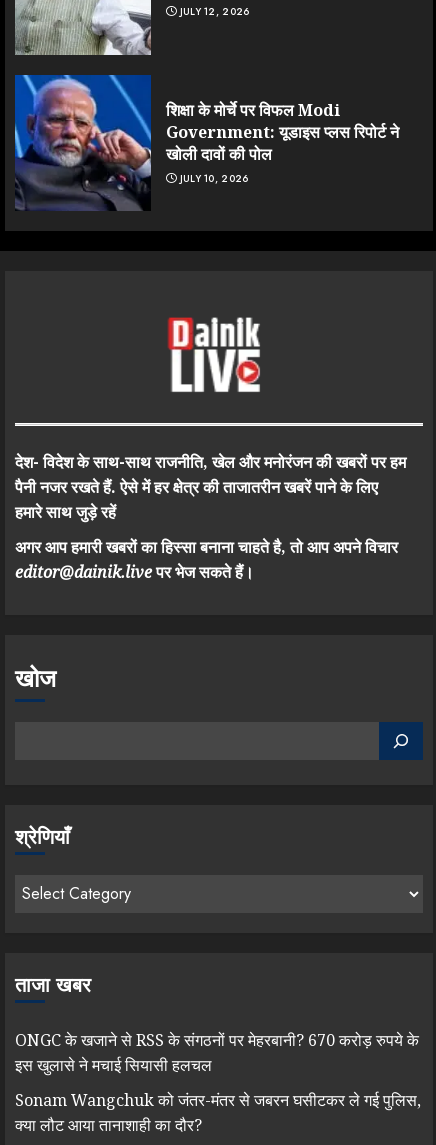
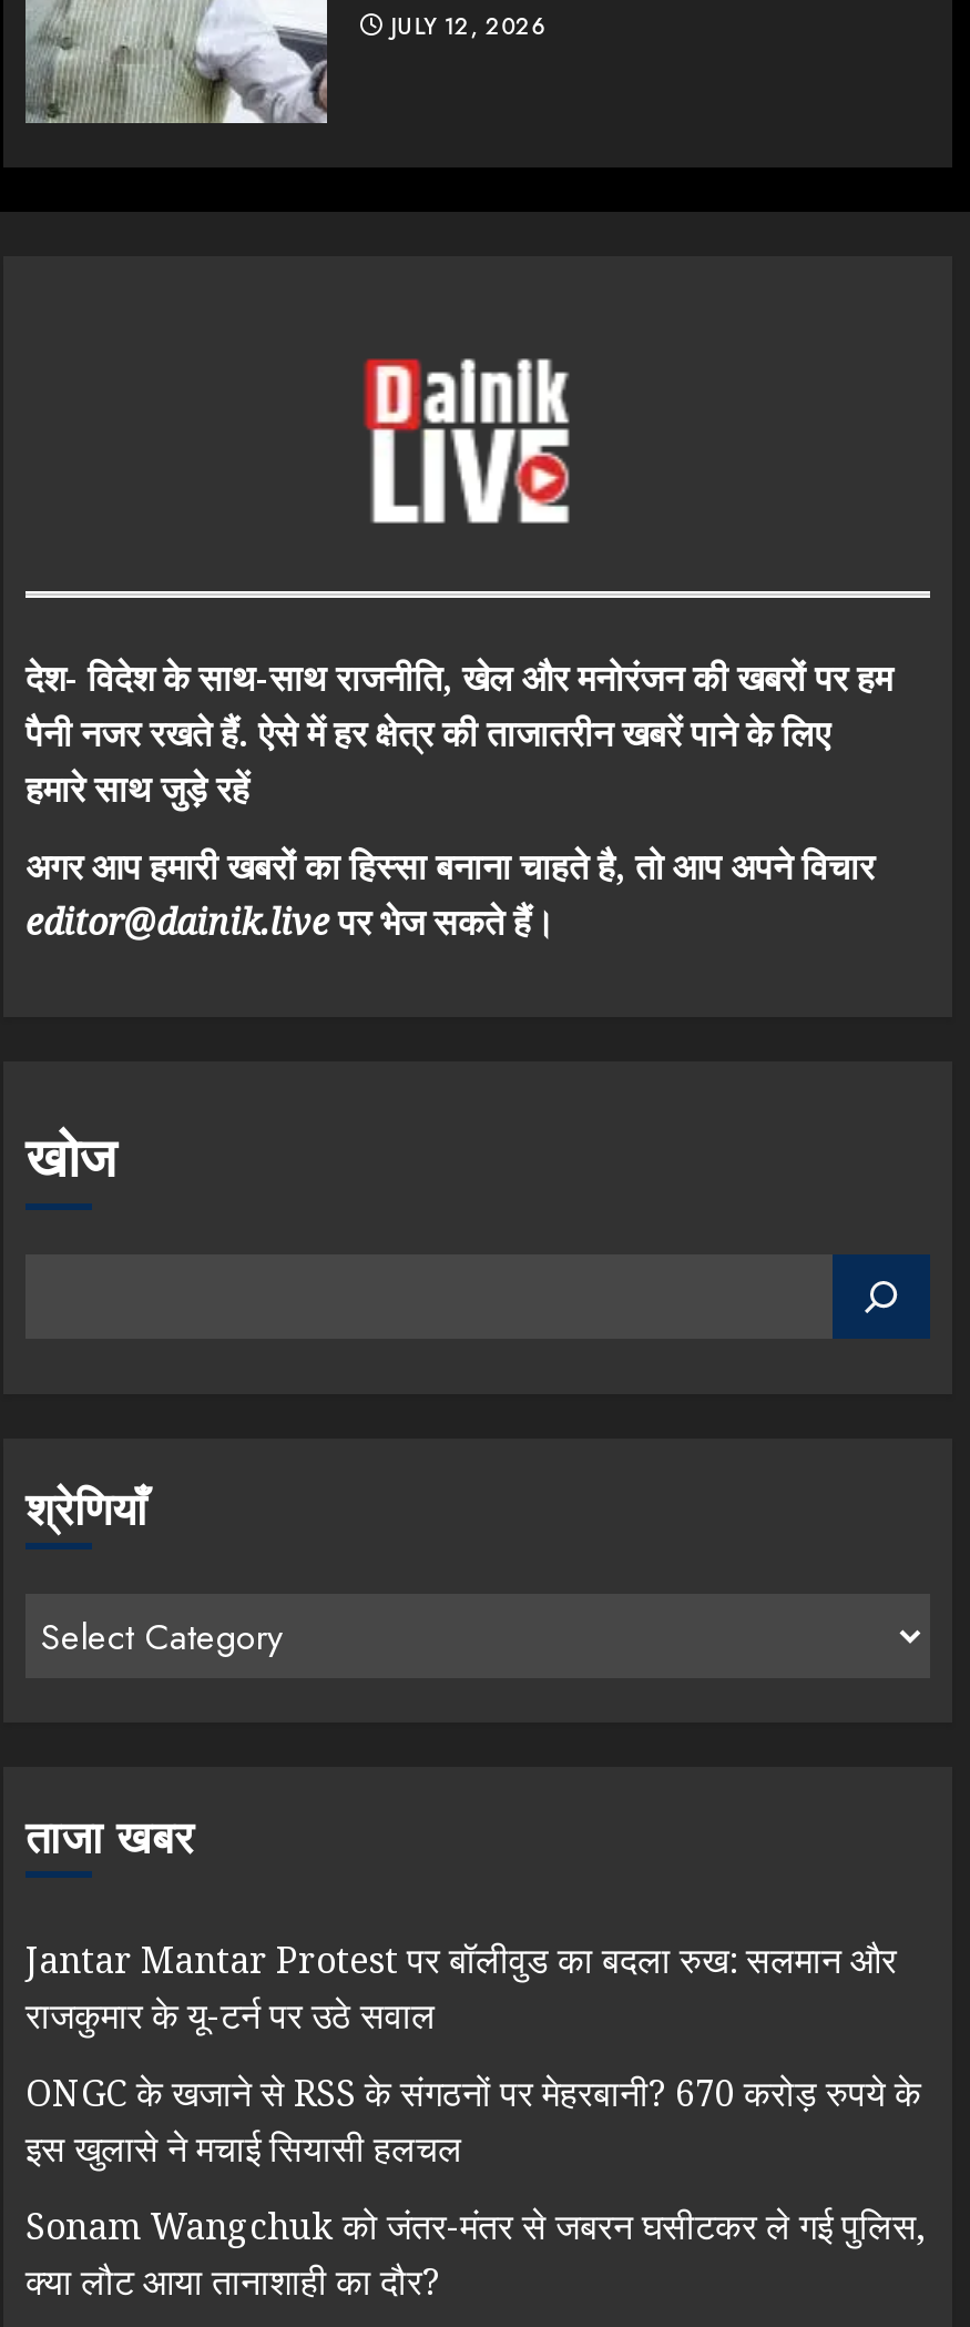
- [image]
- शिक्षा के मोर्चे पर विफल Modi
- Government: यूडाइस प्लस रिपोर्ट ने
- खोली दावों की पोल
- JULY 10, 2026

moved up: [image]

moved up: देश- विदेश के साथ-साथ राजनीति, खेल और मनोरंजन की खबरों पर हम | पैनी नजर रखते हैं. ऐसे में हर क्षेत्र की ताजातरीन खबरें पाने के लिए | हमारे साथ जुड़े रहें | अगर आप हमारी खबरों का हिस्सा बनाना चाहते है, तो आप अपने विचार | editor@dainik.liveपर भेज सकते हैं। | खोज | श्रेणियाँ | ताजा खबर

+ Jantar Mantar Protest पर बॉलीवुड का बदला रुख: सलमान और
+ राजकुमार के यू-टर्न पर उठे सवाल
